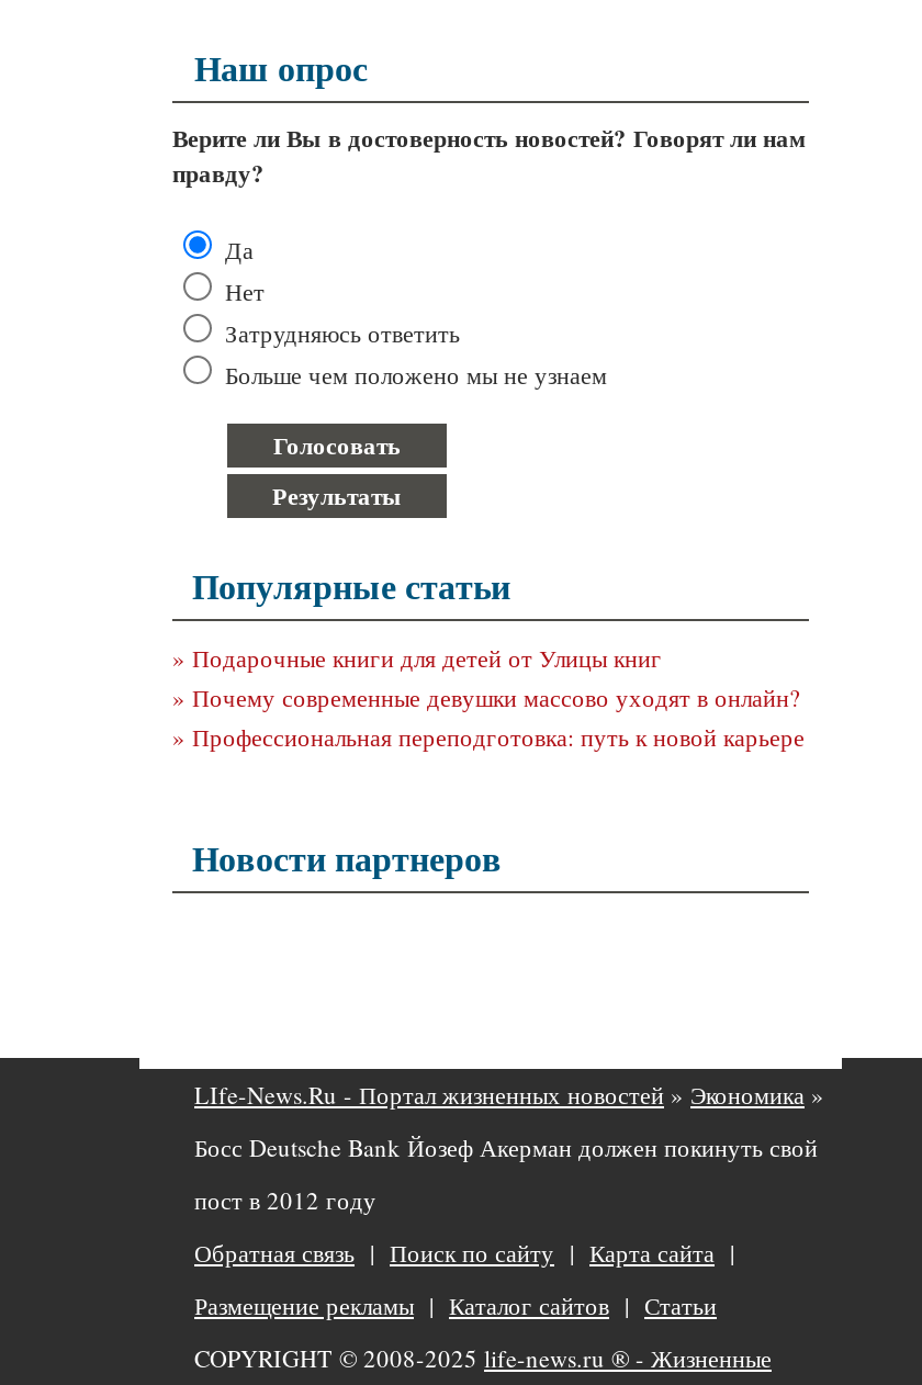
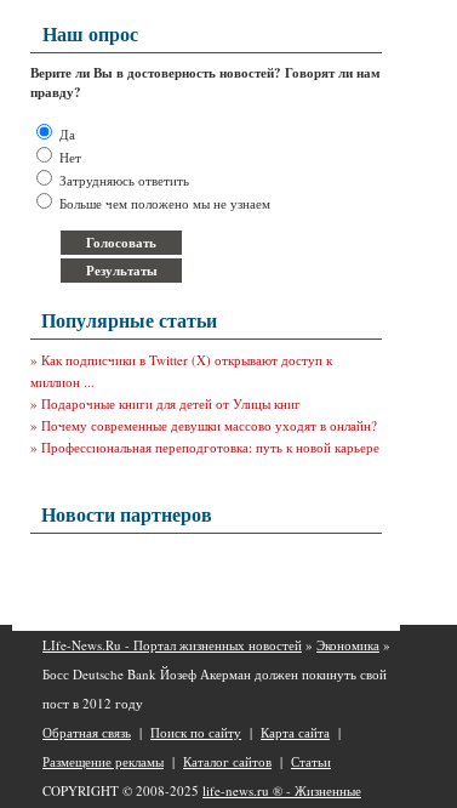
+ » Как подписчики в Twitter (X) открывают доступ к
+ миллион ...
